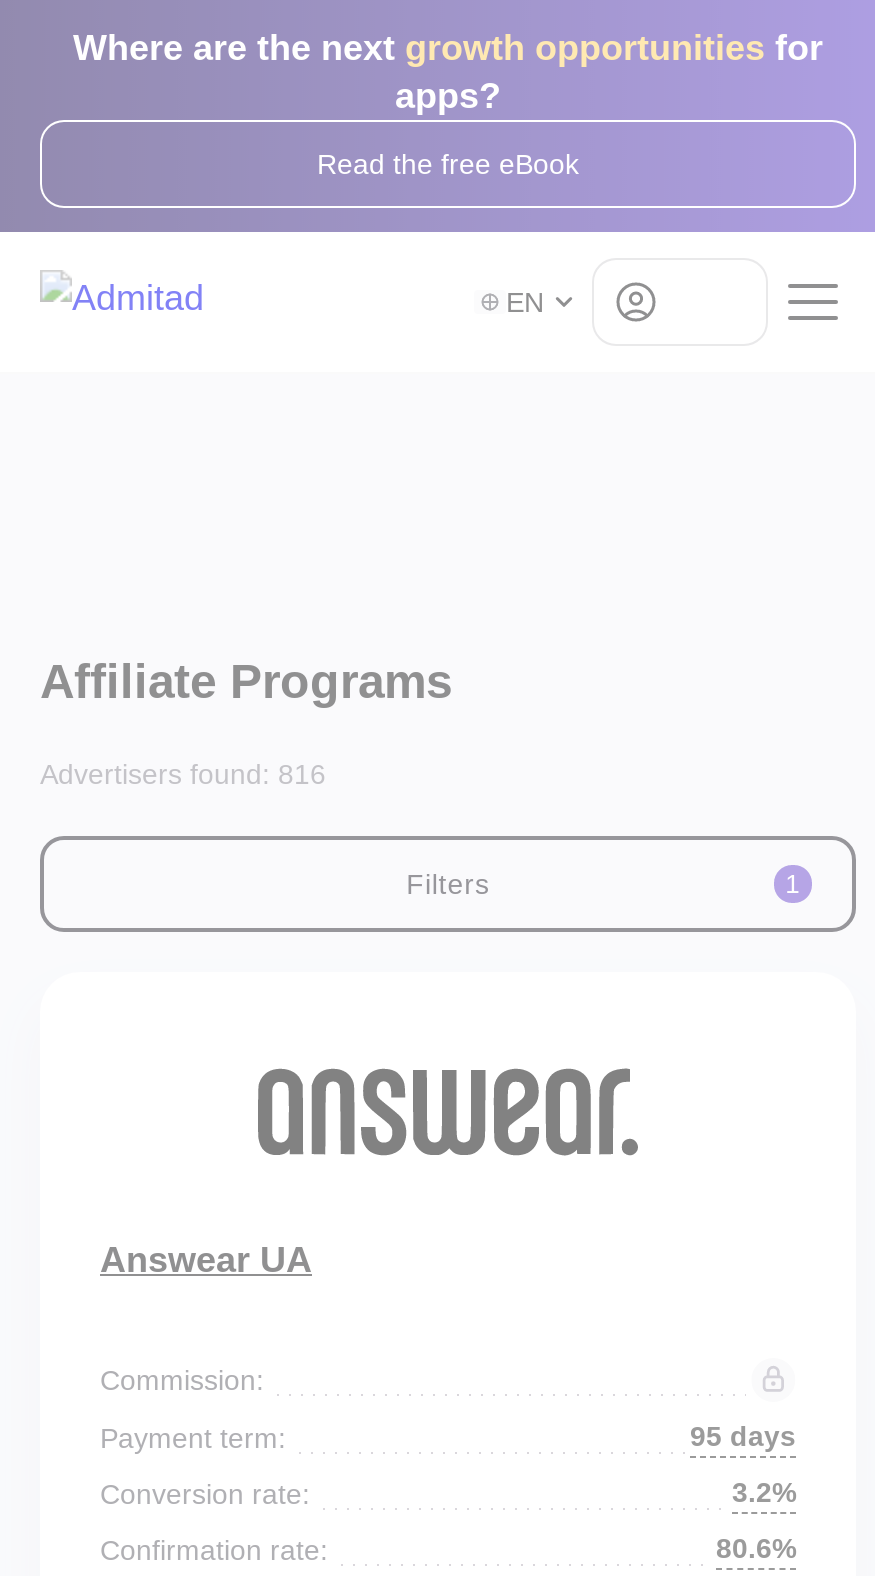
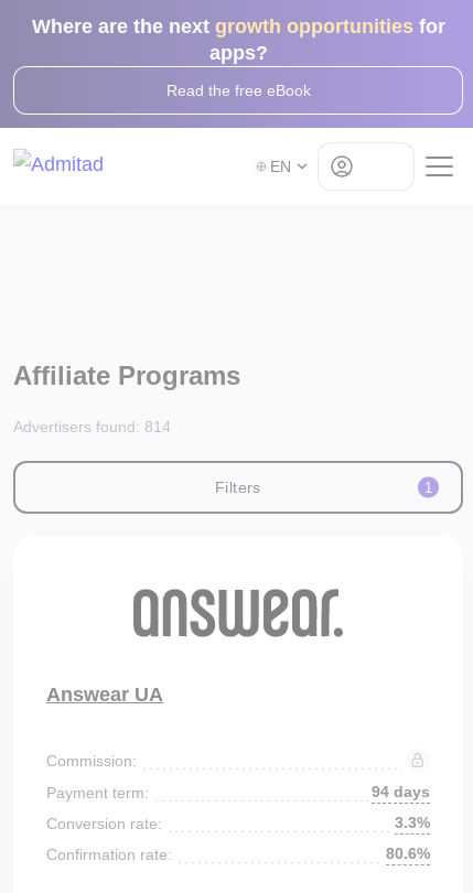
- Advertisers found: 816
+ Advertisers found: 814

- 95 days
+ 94 days

- 3.2%
+ 3.3%
